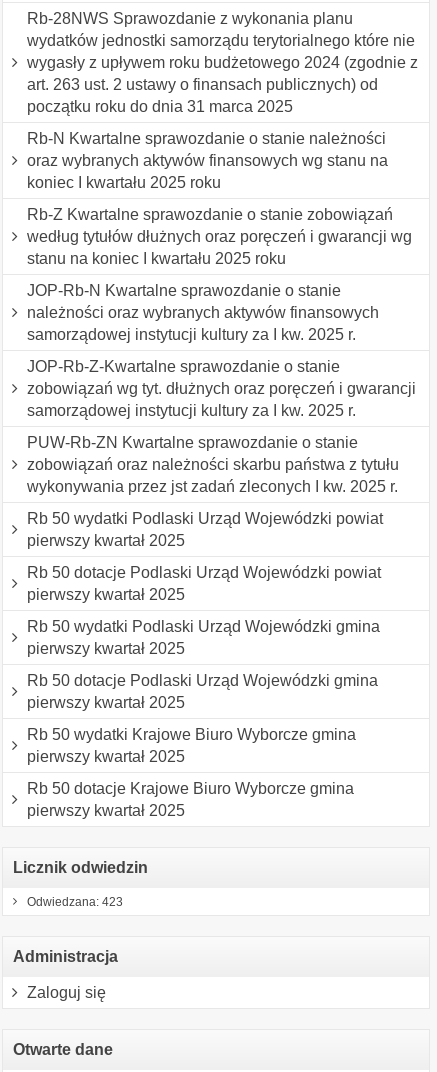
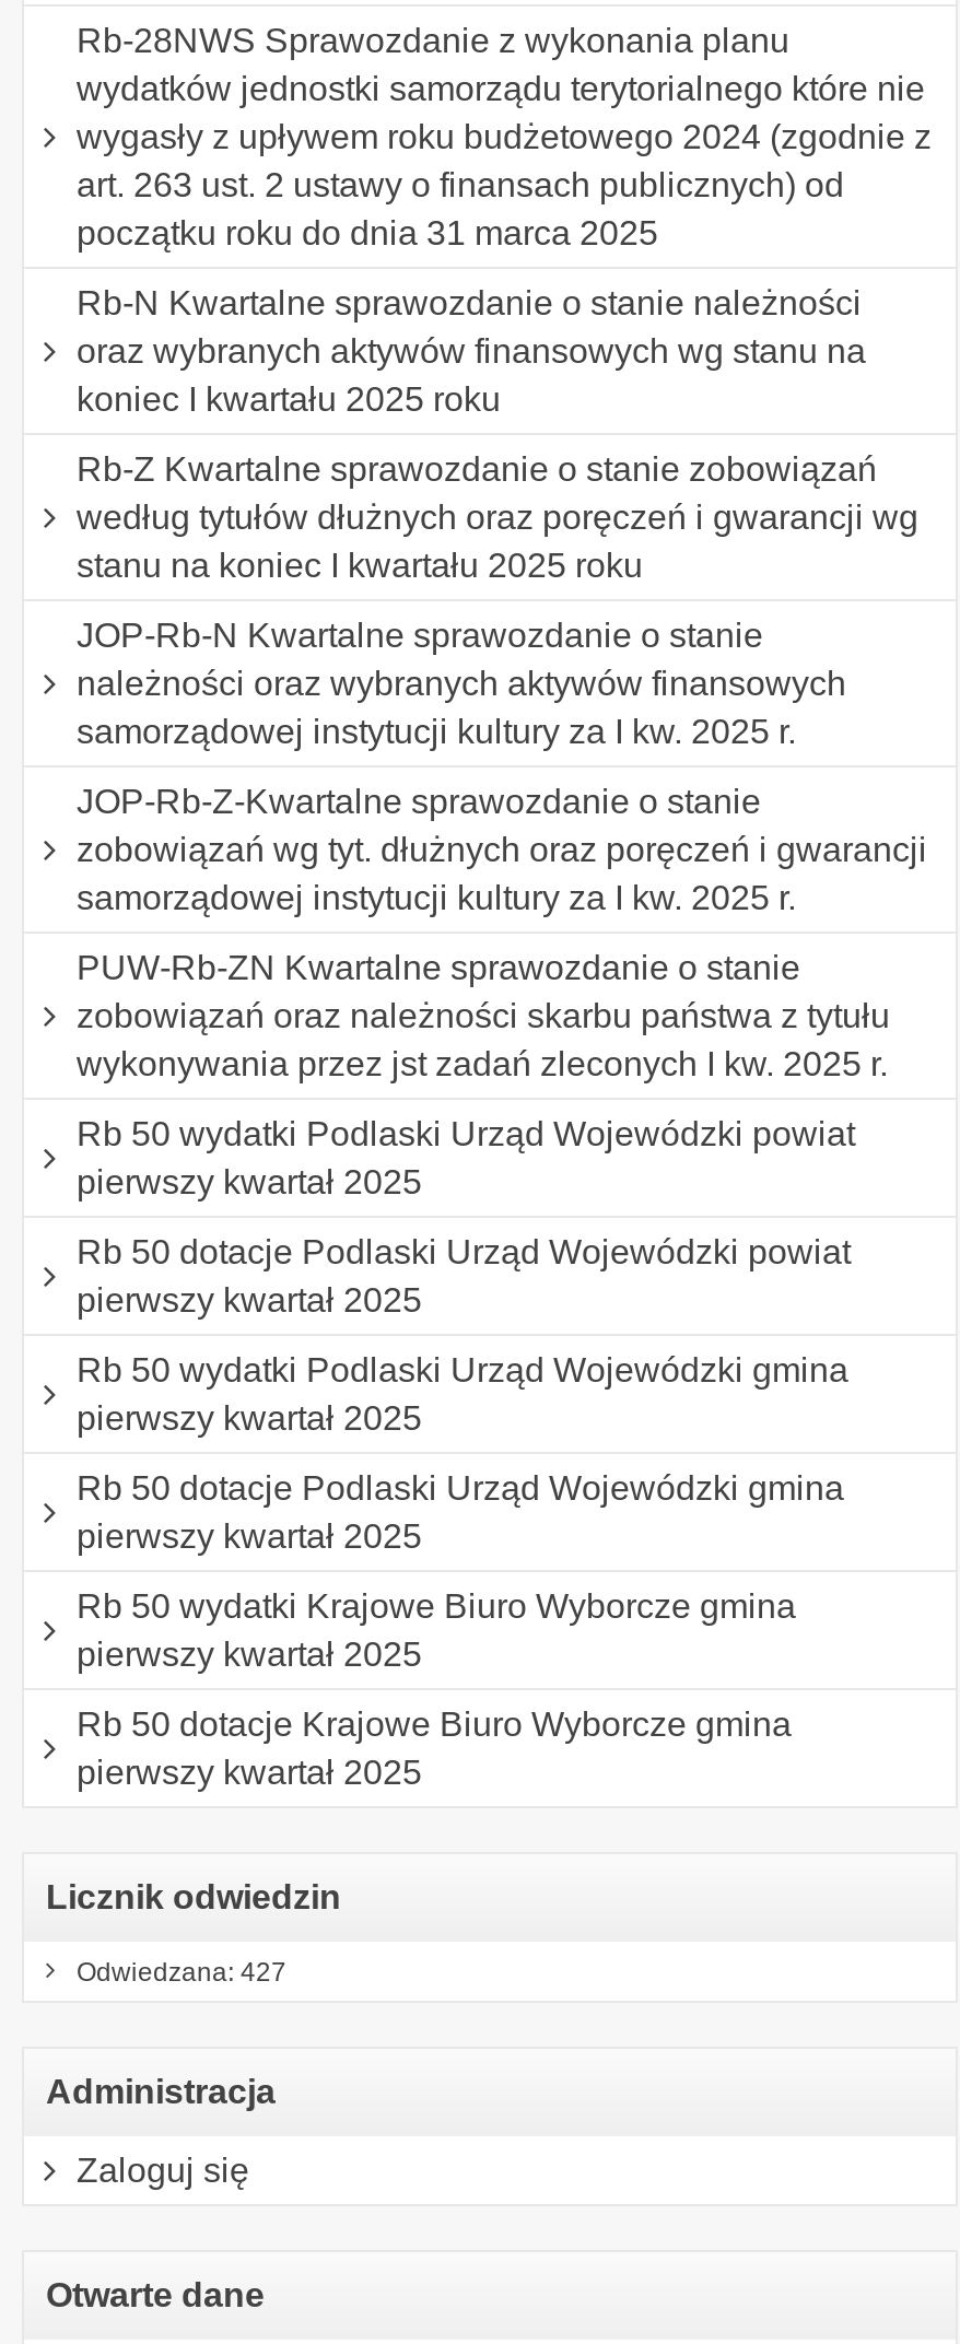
- Odwiedzana: 423
+ Odwiedzana: 427
